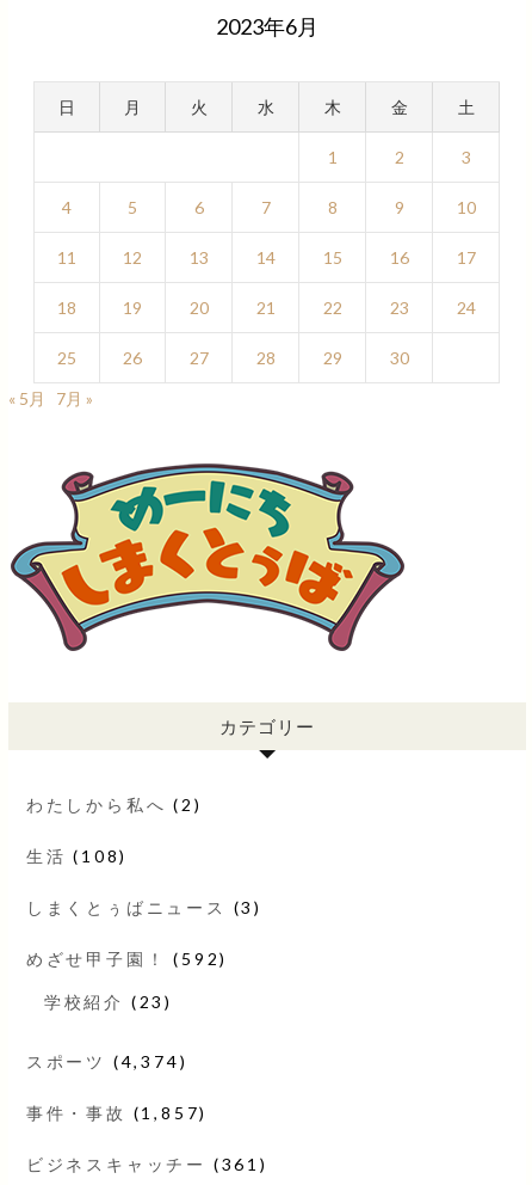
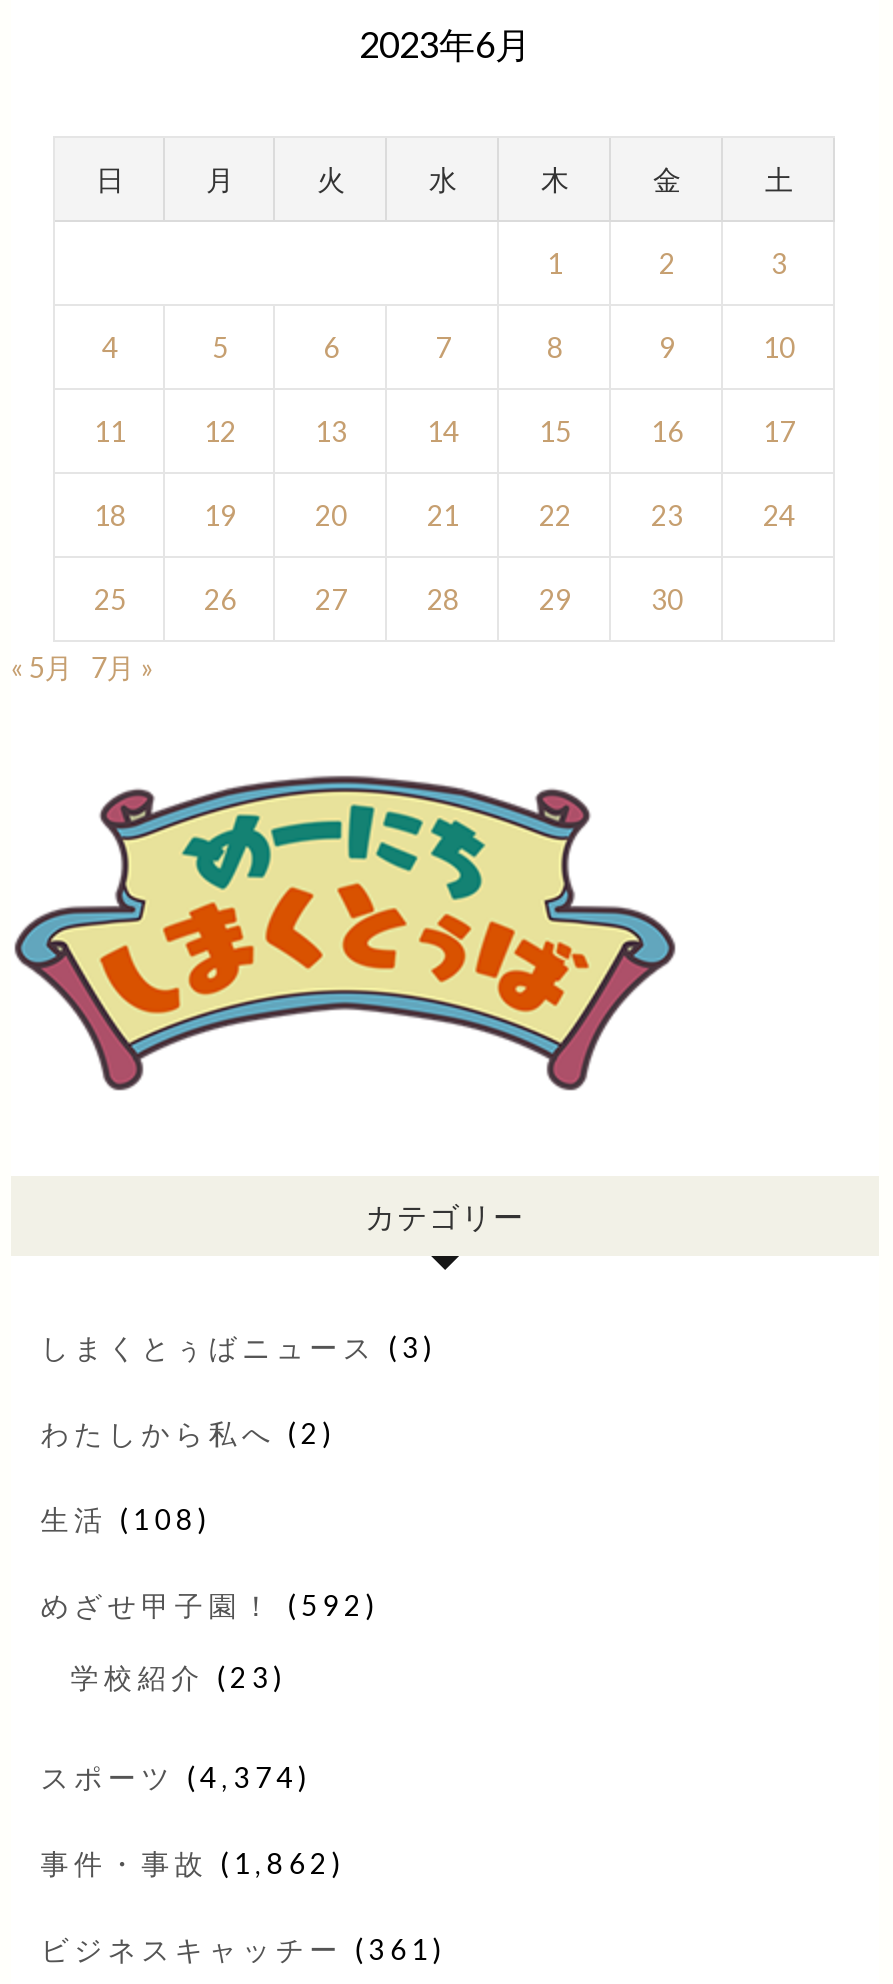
moved down: わたしから私へ(2) | 生活(108)

moved up: しまくとぅばニュース(3)

- 事件・事故(1,857)
+ 事件・事故(1,862)
